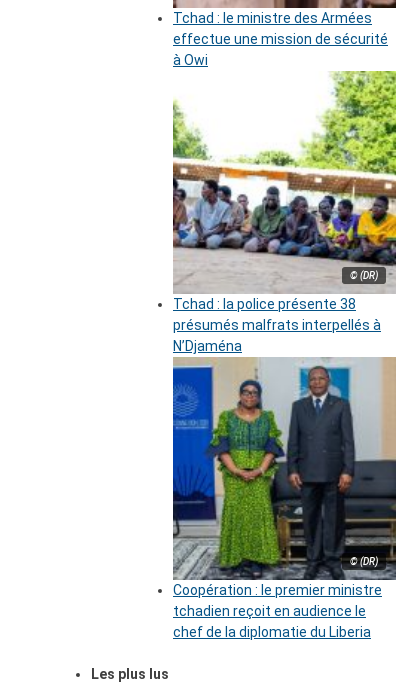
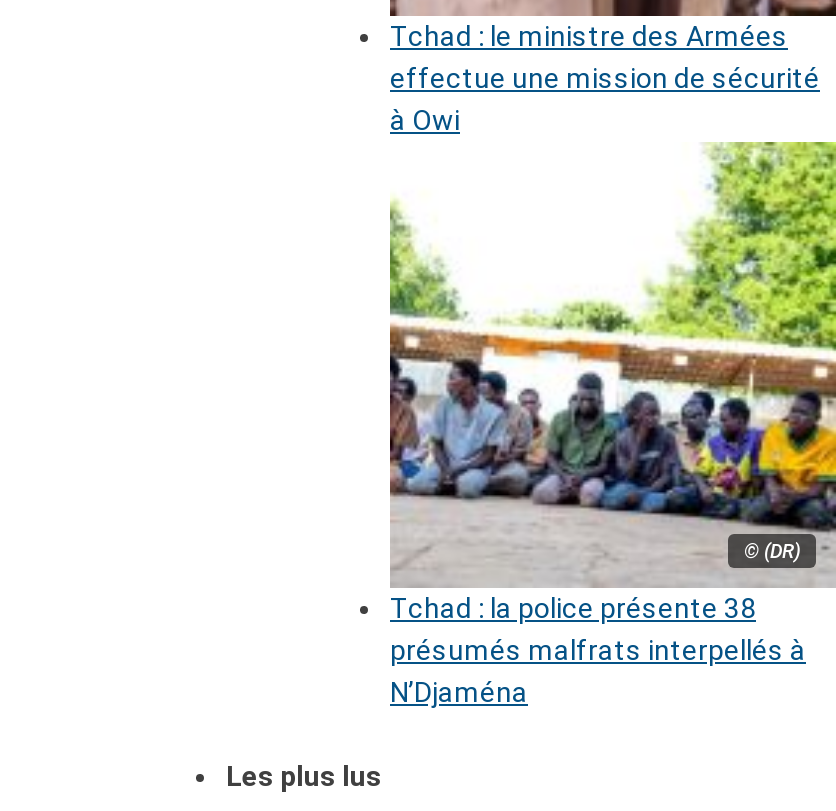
- [image]
- © (DR)
- Coopération : le premier ministre
- tchadien reçoit en audience le
- chef de la diplomatie du Liberia
